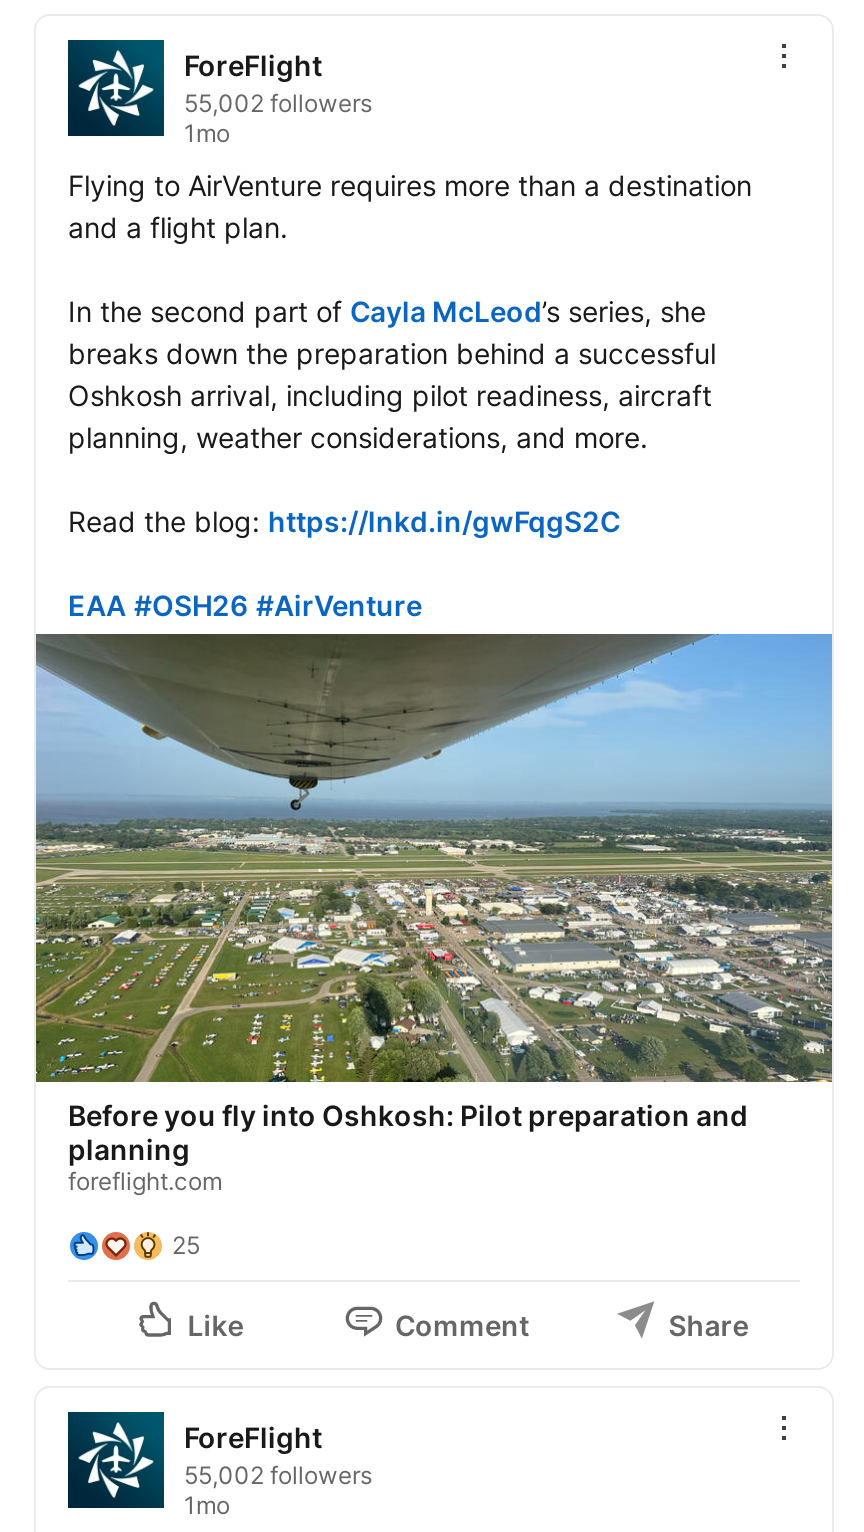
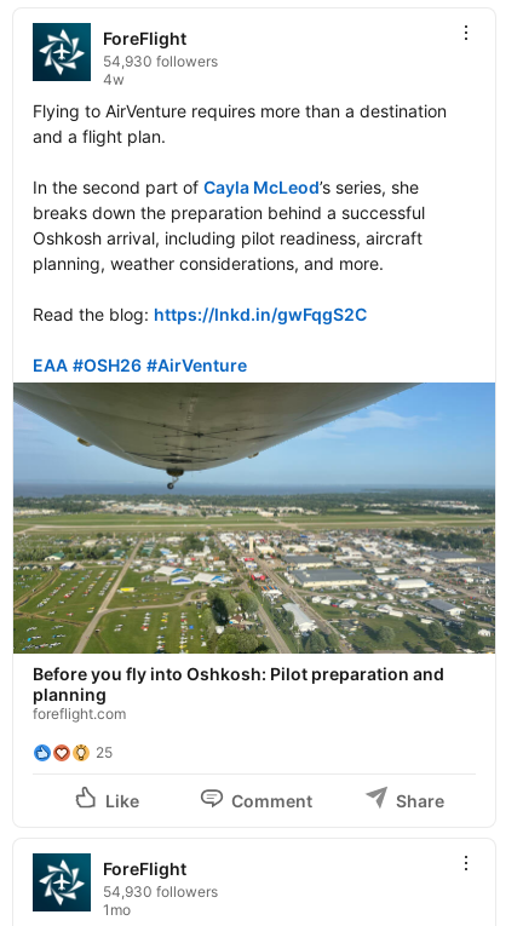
- 55,002 followers
- 1mo
+ 54,930 followers
+ 4w

- 55,002 followers
+ 54,930 followers
